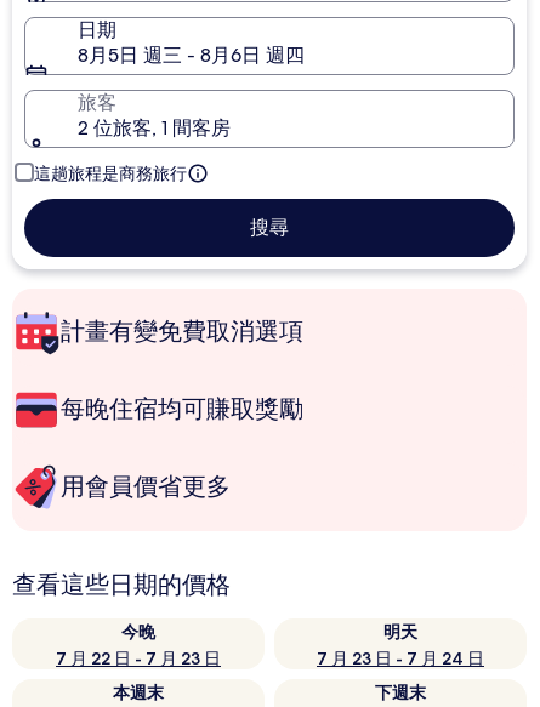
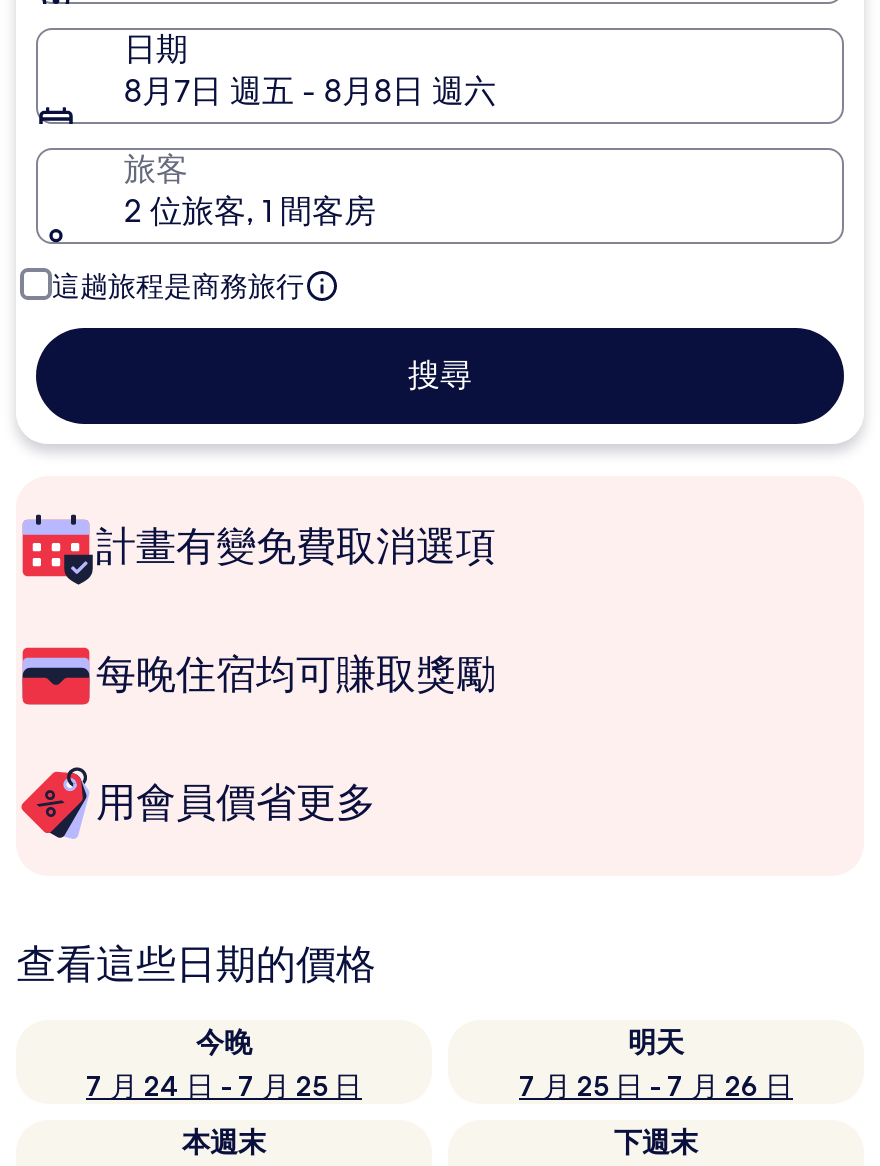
- 8月5日 週三 - 8月6日 週四
+ 8月7日 週五 - 8月8日 週六

- 7 月 22 日 - 7 月 23 日
+ 7 月 24 日 - 7 月 25 日

- 7 月 23 日 - 7 月 24 日
+ 7 月 25 日 - 7 月 26 日
